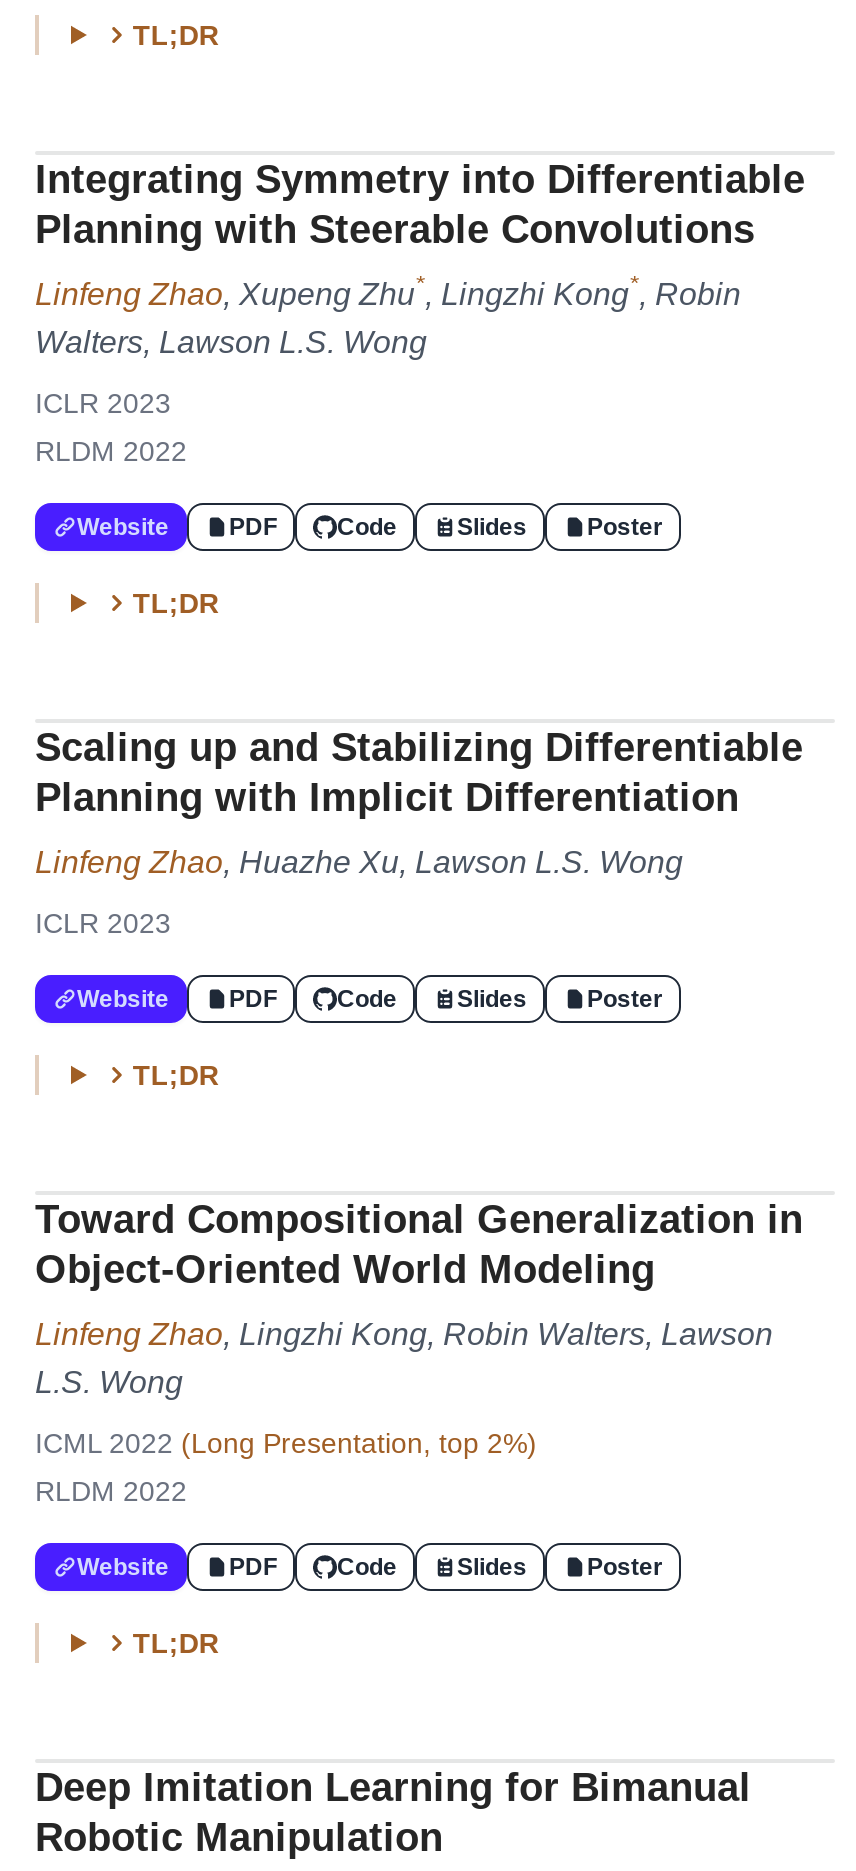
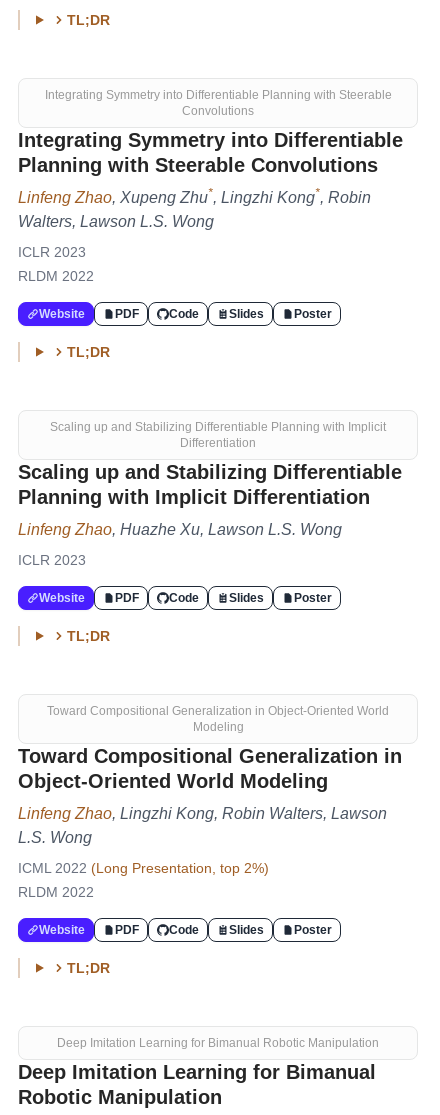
+ Integrating Symmetry into Differentiable Planning with Steerable
+ Convolutions

+ Scaling up and Stabilizing Differentiable Planning with Implicit
+ Differentiation

+ Toward Compositional Generalization in Object‑Oriented World
+ Modeling

+ Deep Imitation Learning for Bimanual Robotic Manipulation
